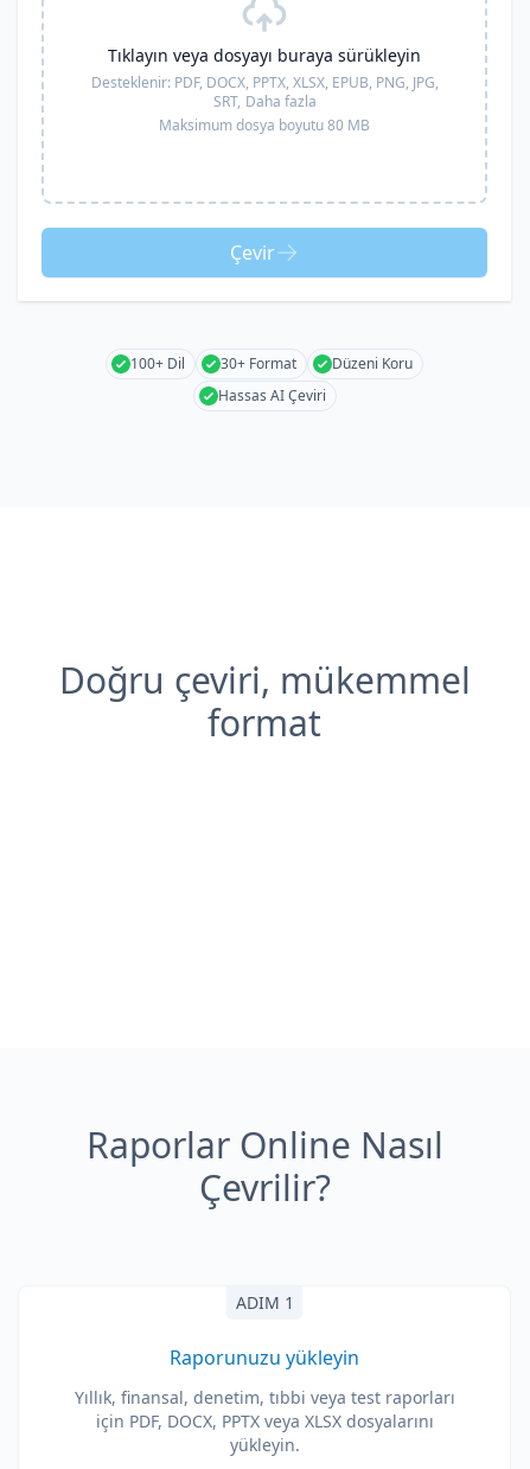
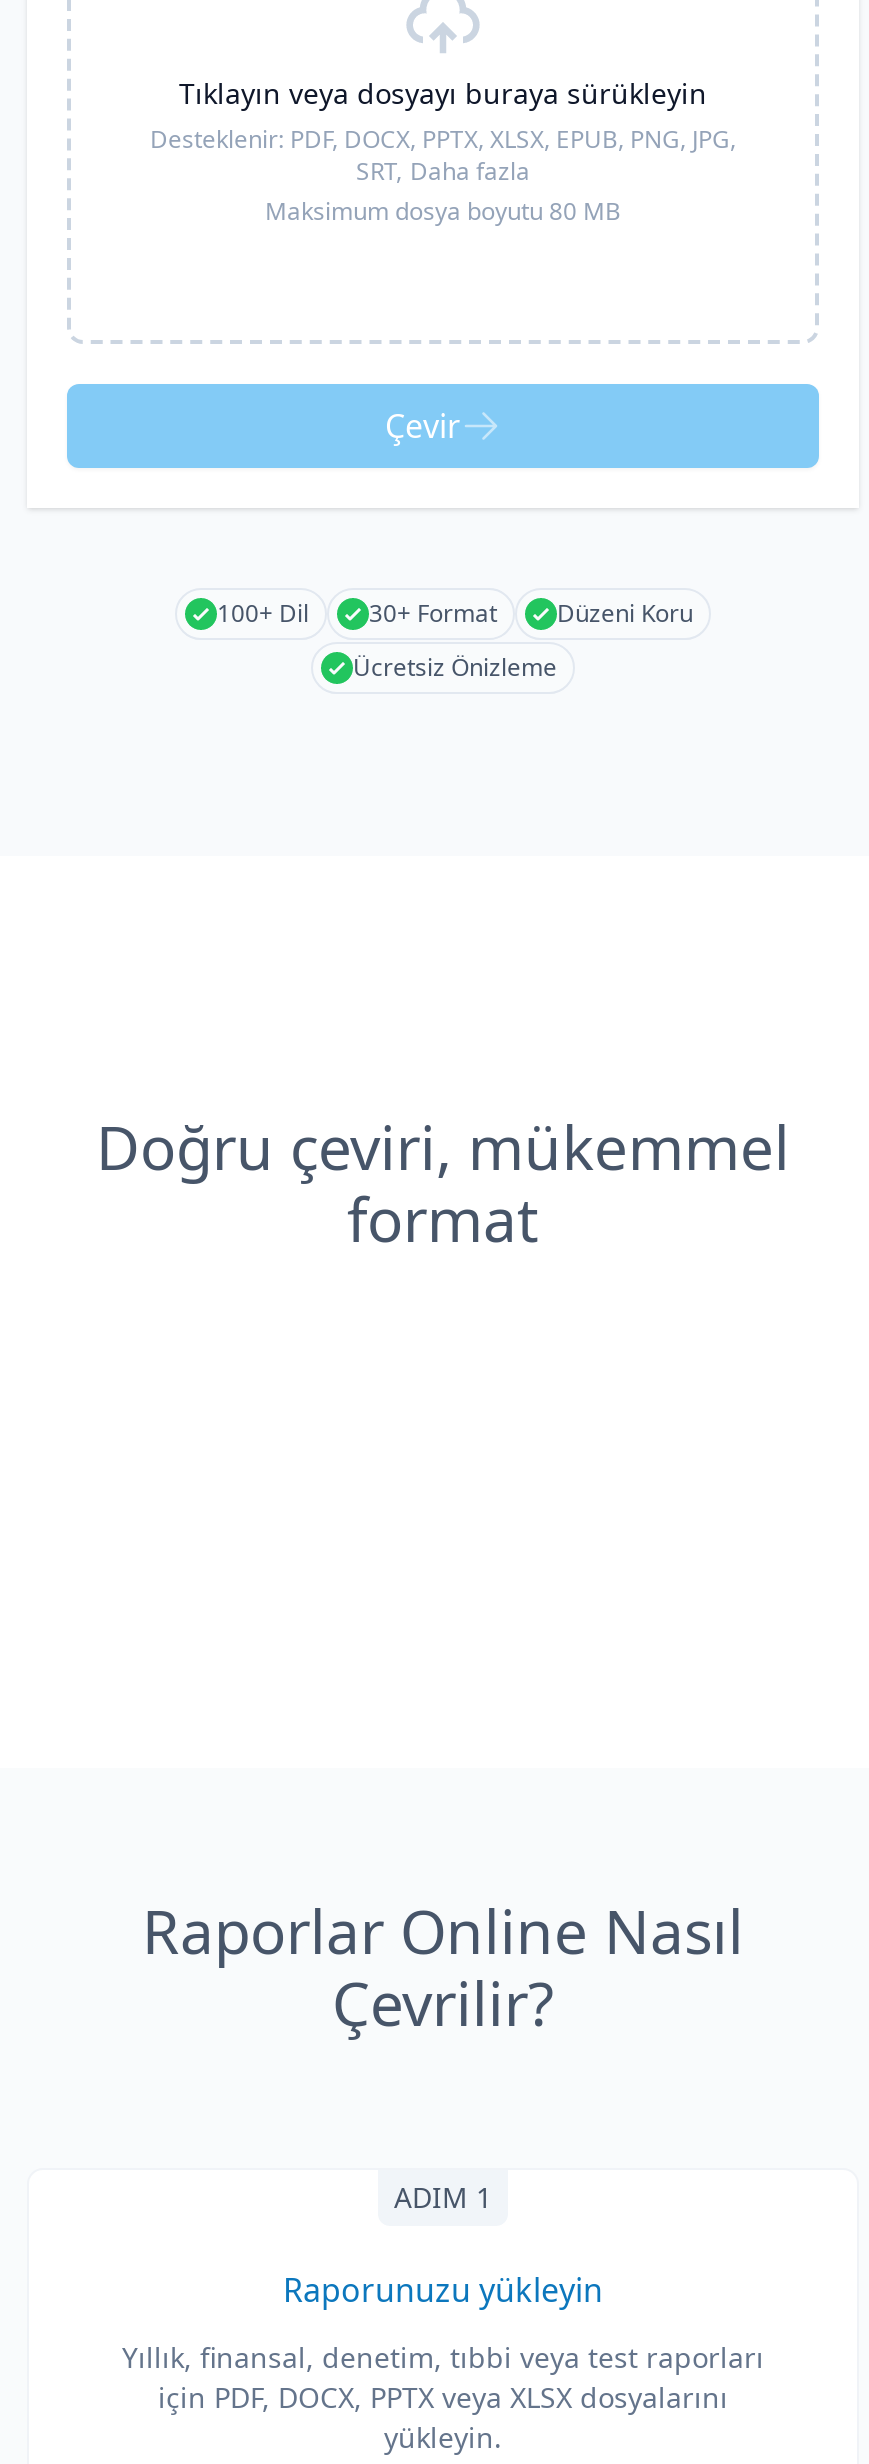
- Hassas AI Çeviri
+ Ücretsiz Önizleme
